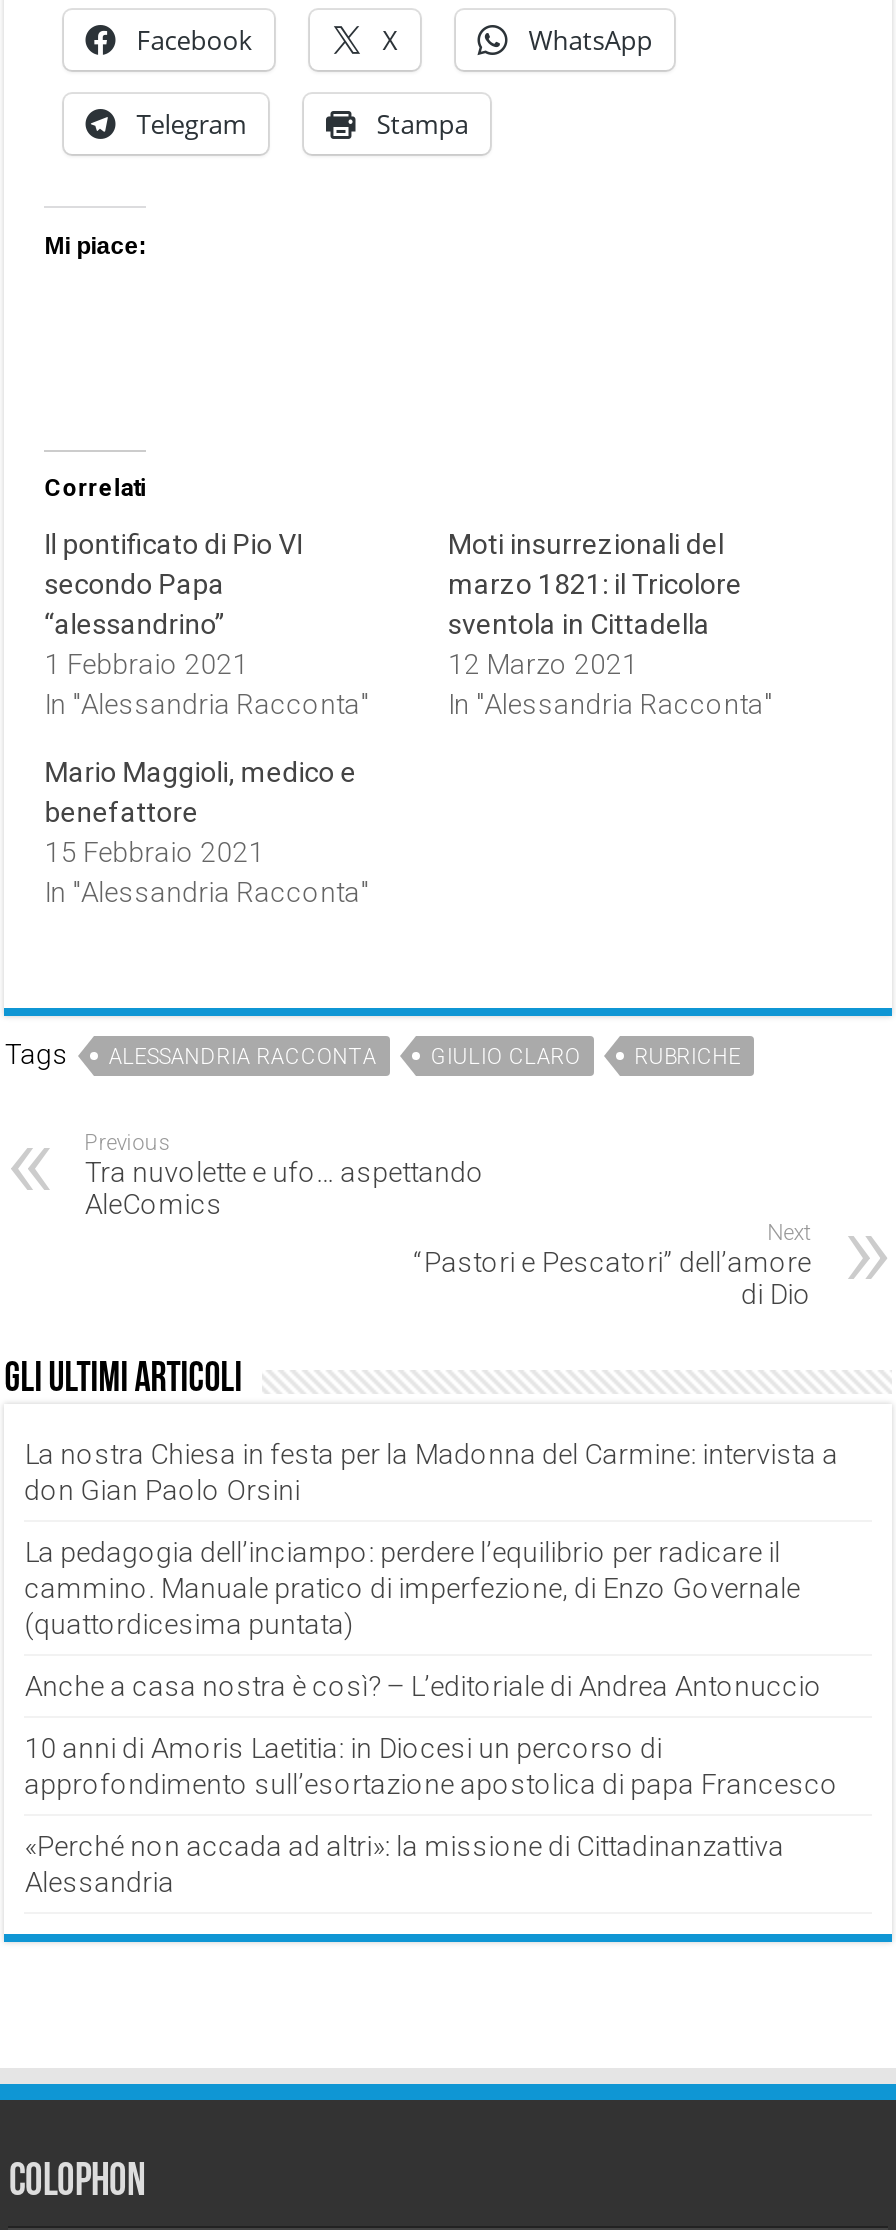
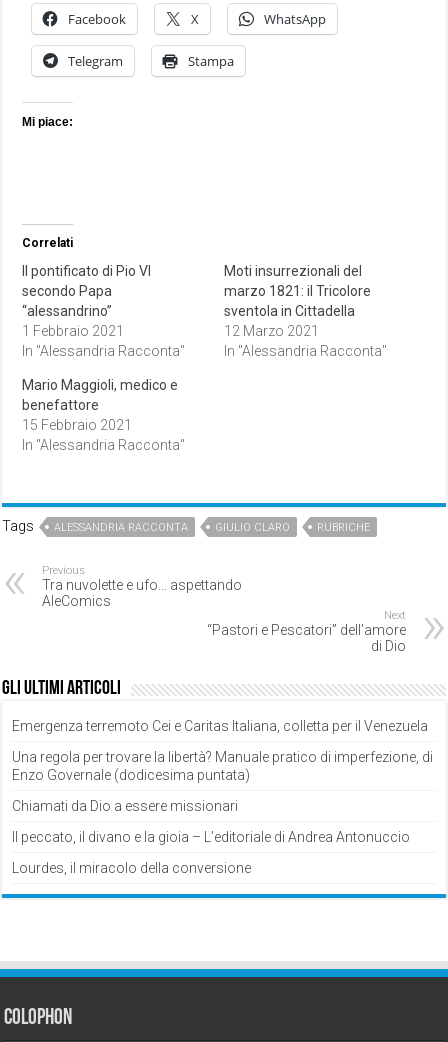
- La nostra Chiesa in festa per la Madonna del Carmine: intervista a
- don Gian Paolo Orsini
+ Emergenza terremoto Cei e Caritas Italiana, colletta per il Venezuela

- La pedagogia dell’inciampo: perdere l’equilibrio per radicare il
- cammino. Manuale pratico di imperfezione, di Enzo Governale
- (quattordicesima puntata)
+ Una regola per trovare la libertà? Manuale pratico di imperfezione, di
+ Enzo Governale (dodicesima puntata)

- Anche a casa nostra è così? – L’editoriale di Andrea Antonuccio
+ Chiamati da Dio a essere missionari

- 10 anni di Amoris Laetitia: in Diocesi un percorso di
- approfondimento sull’esortazione apostolica di papa Francesco
+ Il peccato, il divano e la gioia – L’editoriale di Andrea Antonuccio

- «Perché non accada ad altri»: la missione di Cittadinanzattiva
- Alessandria
+ Lourdes, il miracolo della conversione
